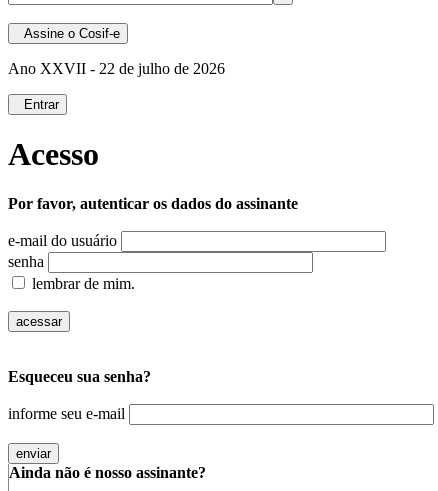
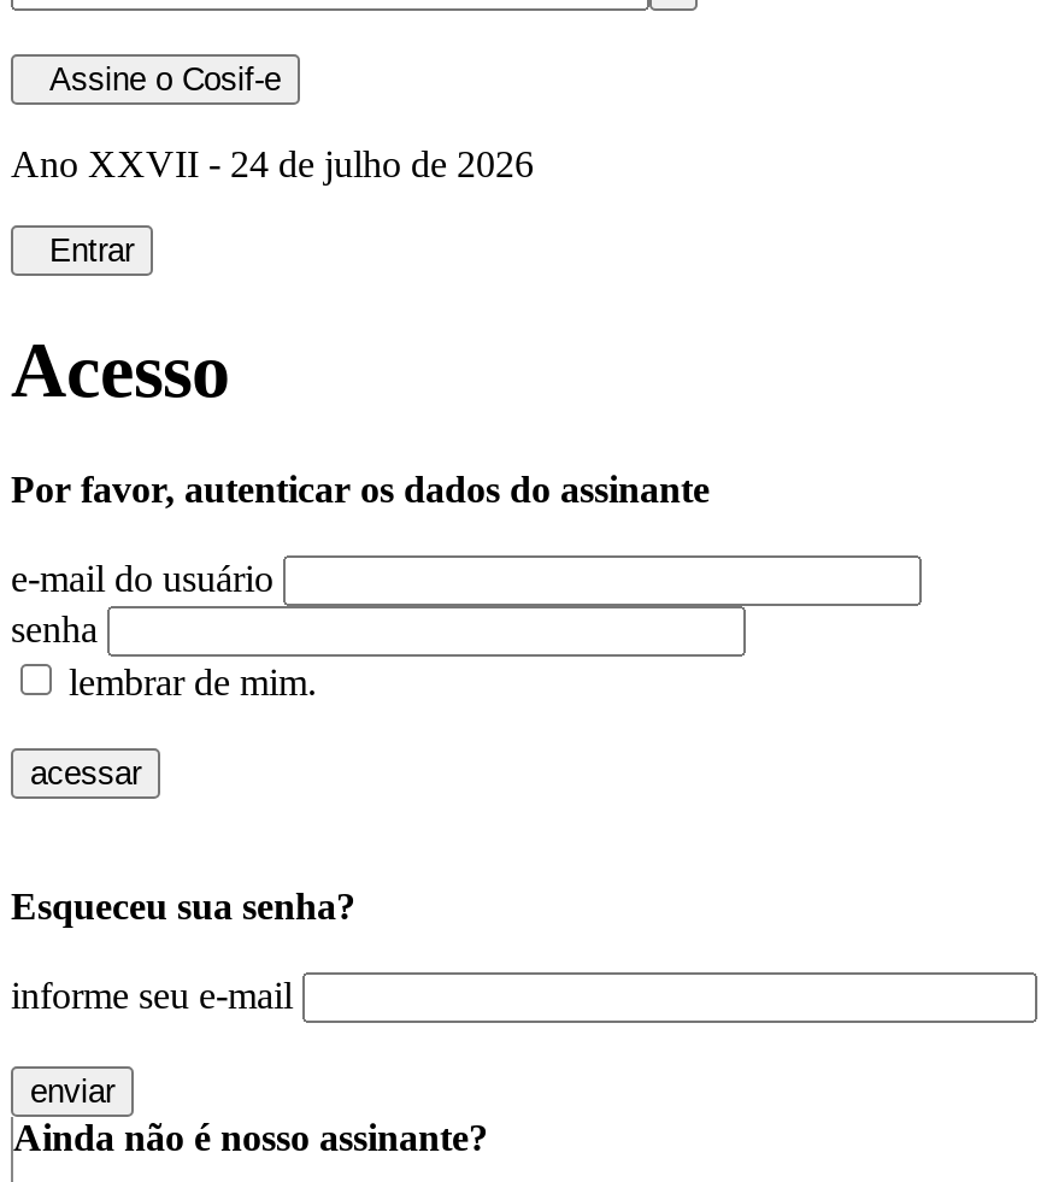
- Ano XXVII - 22 de julho de 2026
+ Ano XXVII - 24 de julho de 2026
